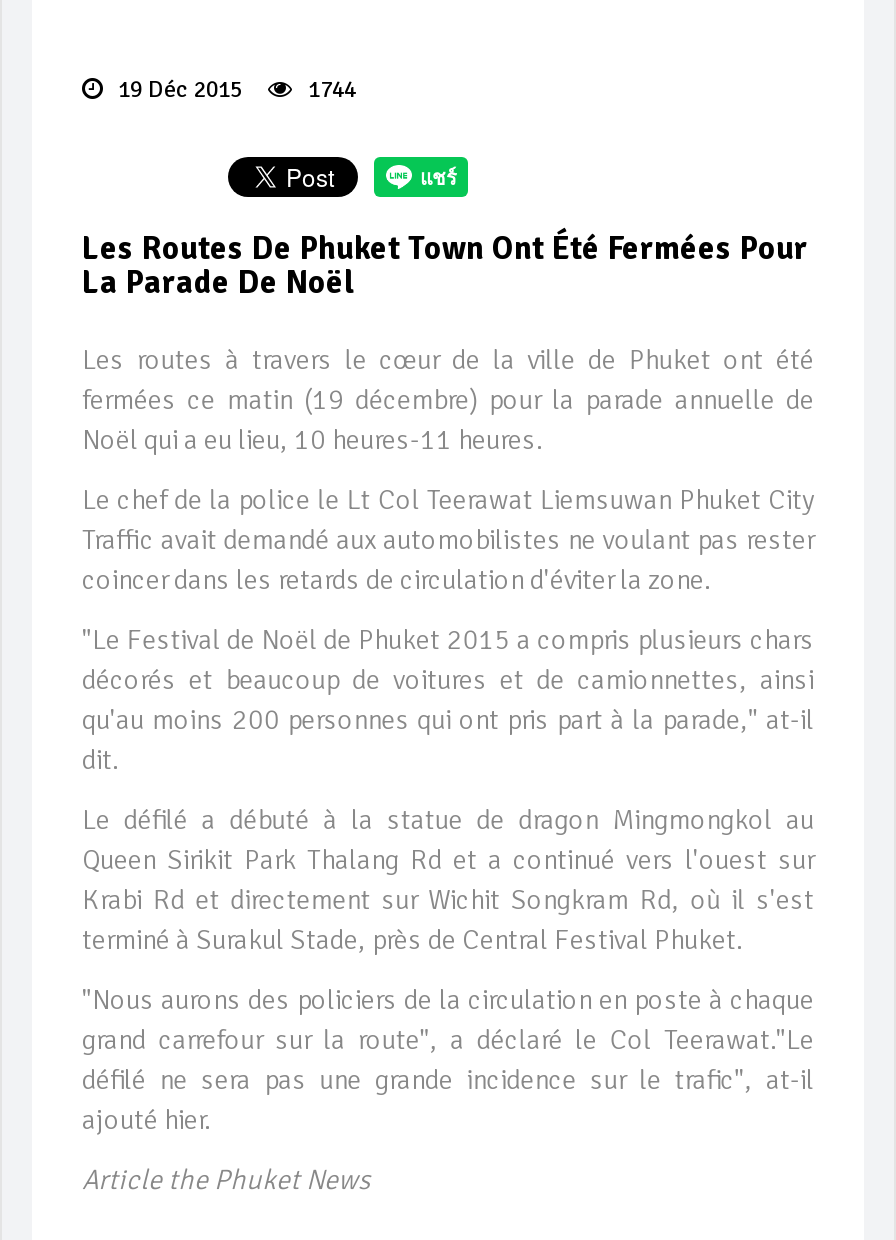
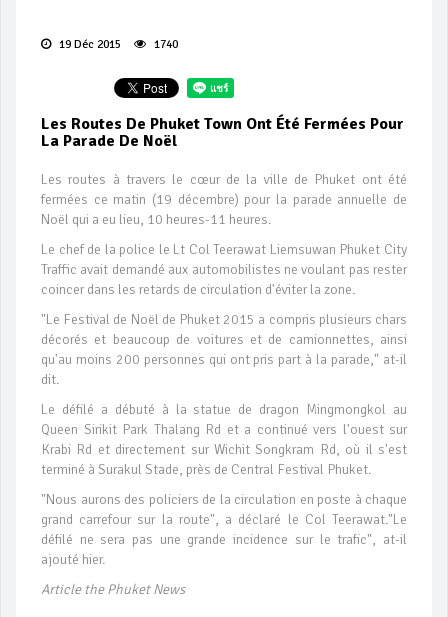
- 19 Déc 2015 1744
+ 19 Déc 2015 1740
